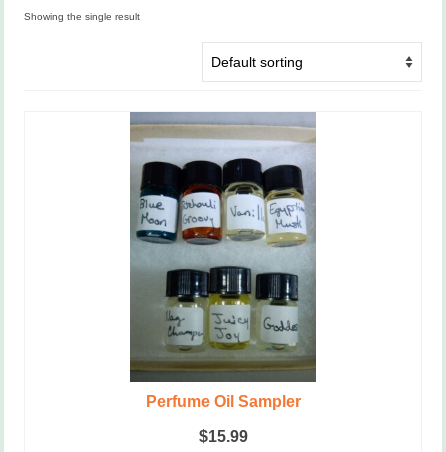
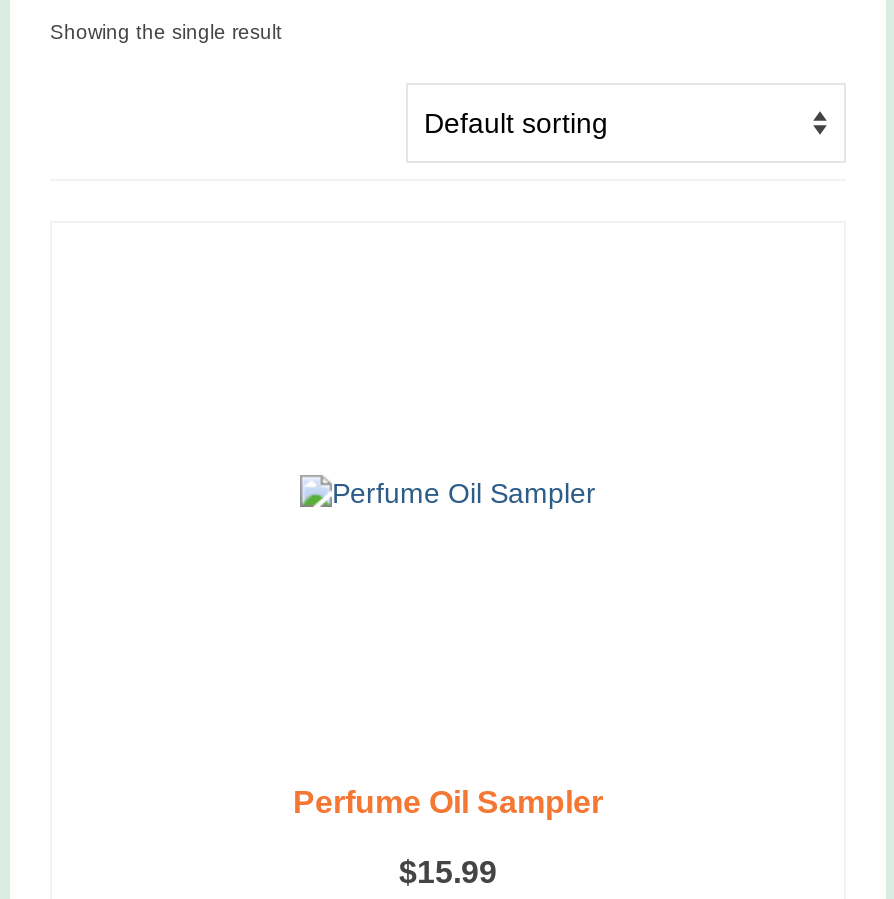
- [image]
